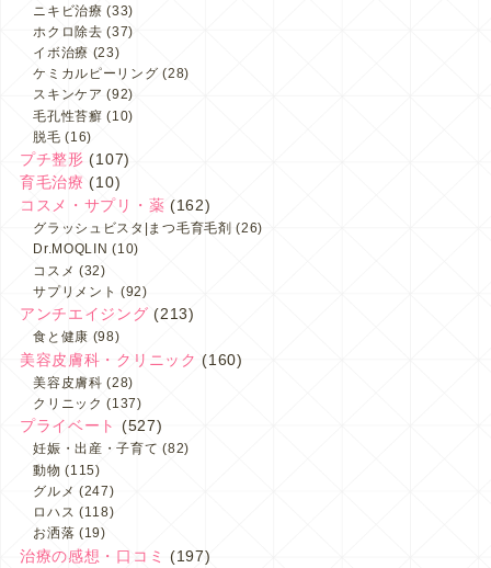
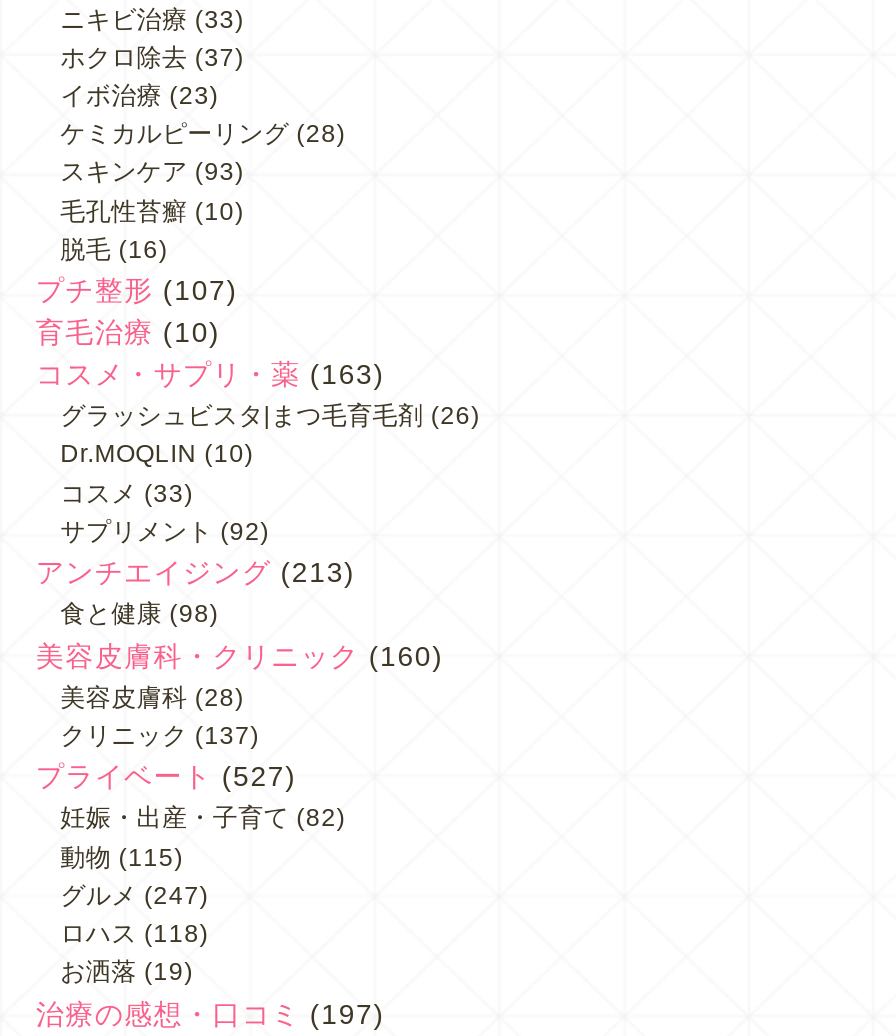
- スキンケア(92)
+ スキンケア(93)

- コスメ・サプリ・薬(162)
+ コスメ・サプリ・薬(163)

- コスメ(32)
+ コスメ(33)
